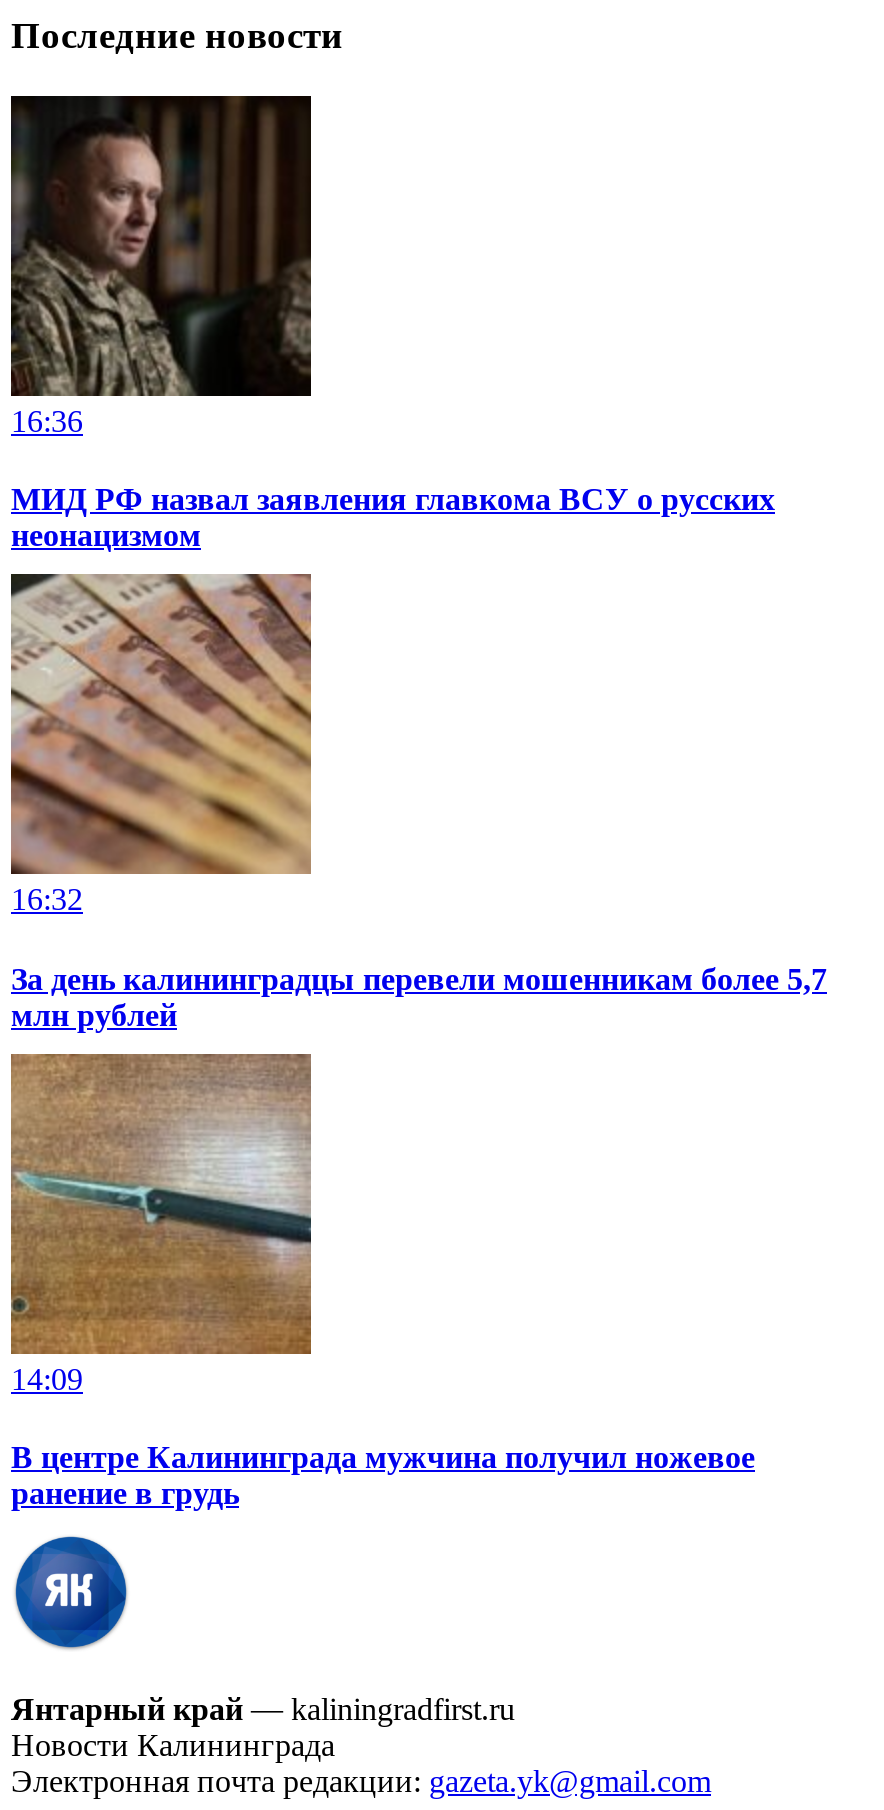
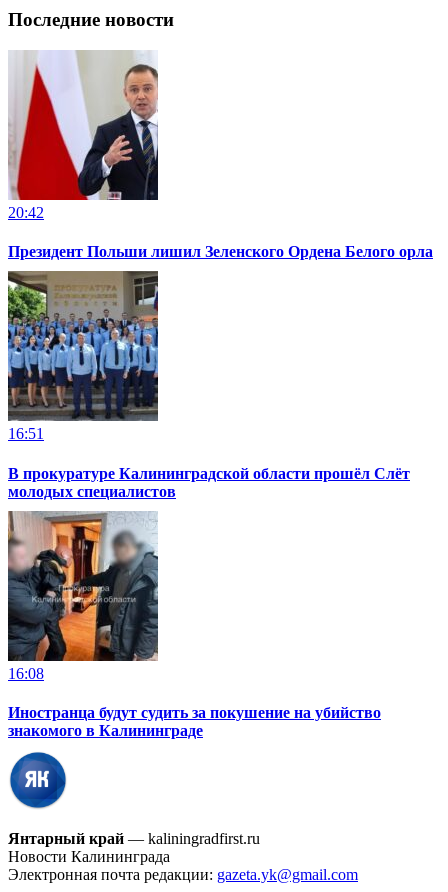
- [image]
- 16:36
+ [image]
+ 20:42

- МИД РФ назвал заявления главкома ВСУ о русских
- неонацизмом
+ Президент Польши лишил Зеленского Ордена Белого орла

- [image]
- 16:32
+ [image]
+ 16:51

- За день калининградцы перевели мошенникам более 5,7
- млн рублей
+ В прокуратуре Калининградской области прошёл Слёт
+ молодых специалистов

- [image]
- 14:09
+ [image]
+ 16:08

- В центре Калининграда мужчина получил ножевое
- ранение в грудь
+ Иностранца будут судить за покушение на убийство
+ знакомого в Калининграде
